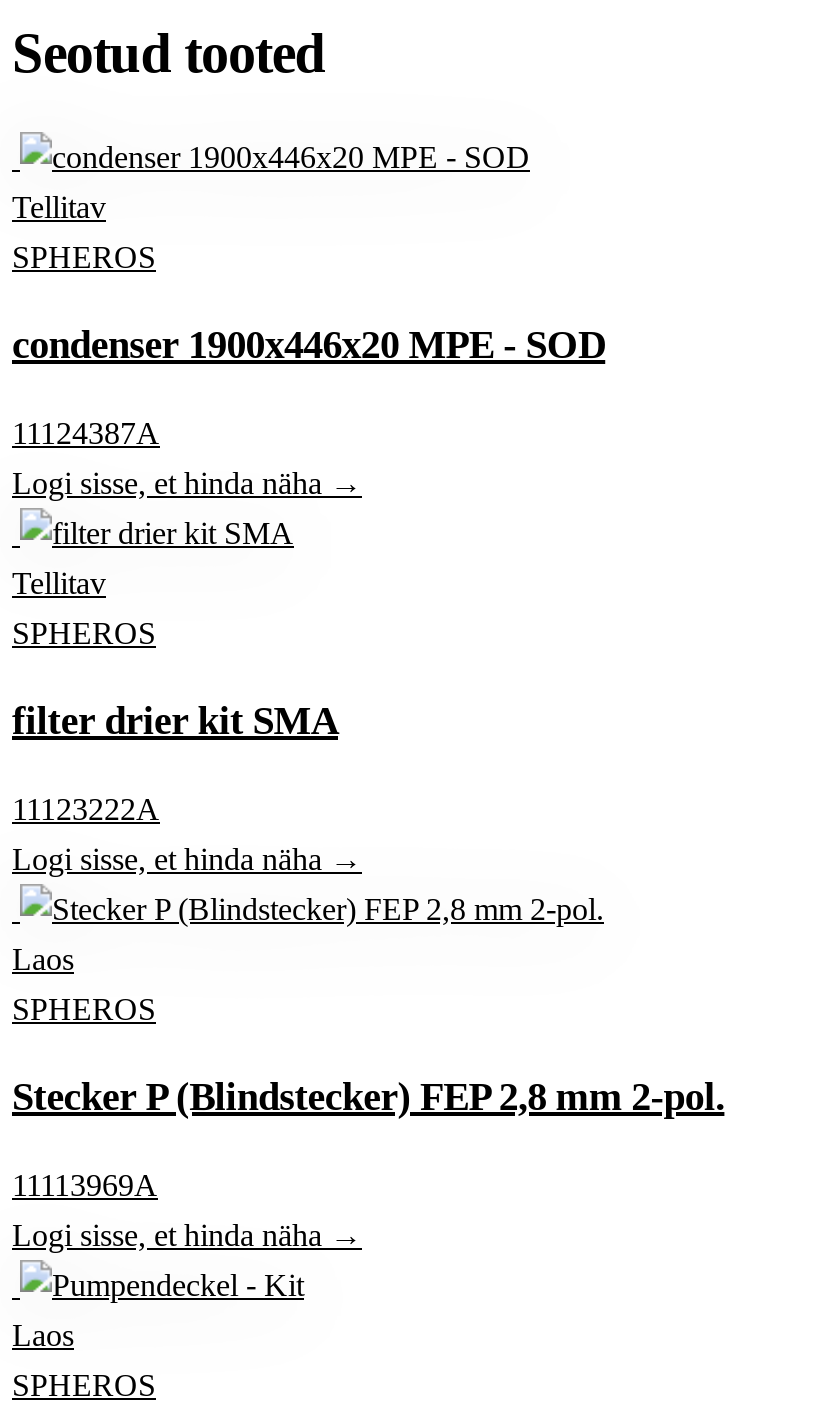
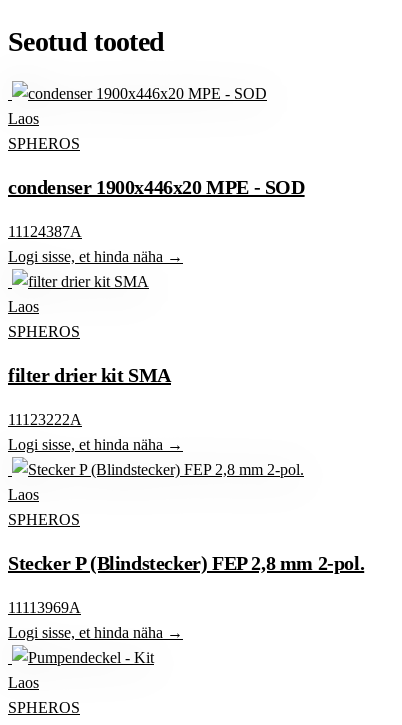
- Tellitav
+ Laos

- Tellitav
+ Laos
